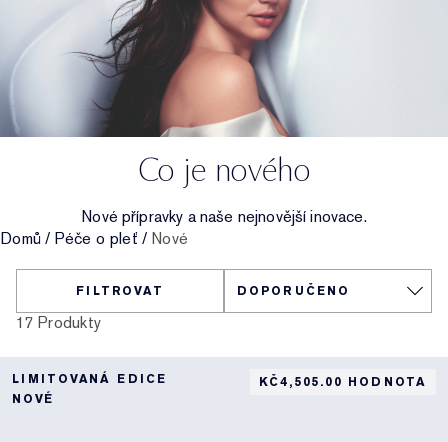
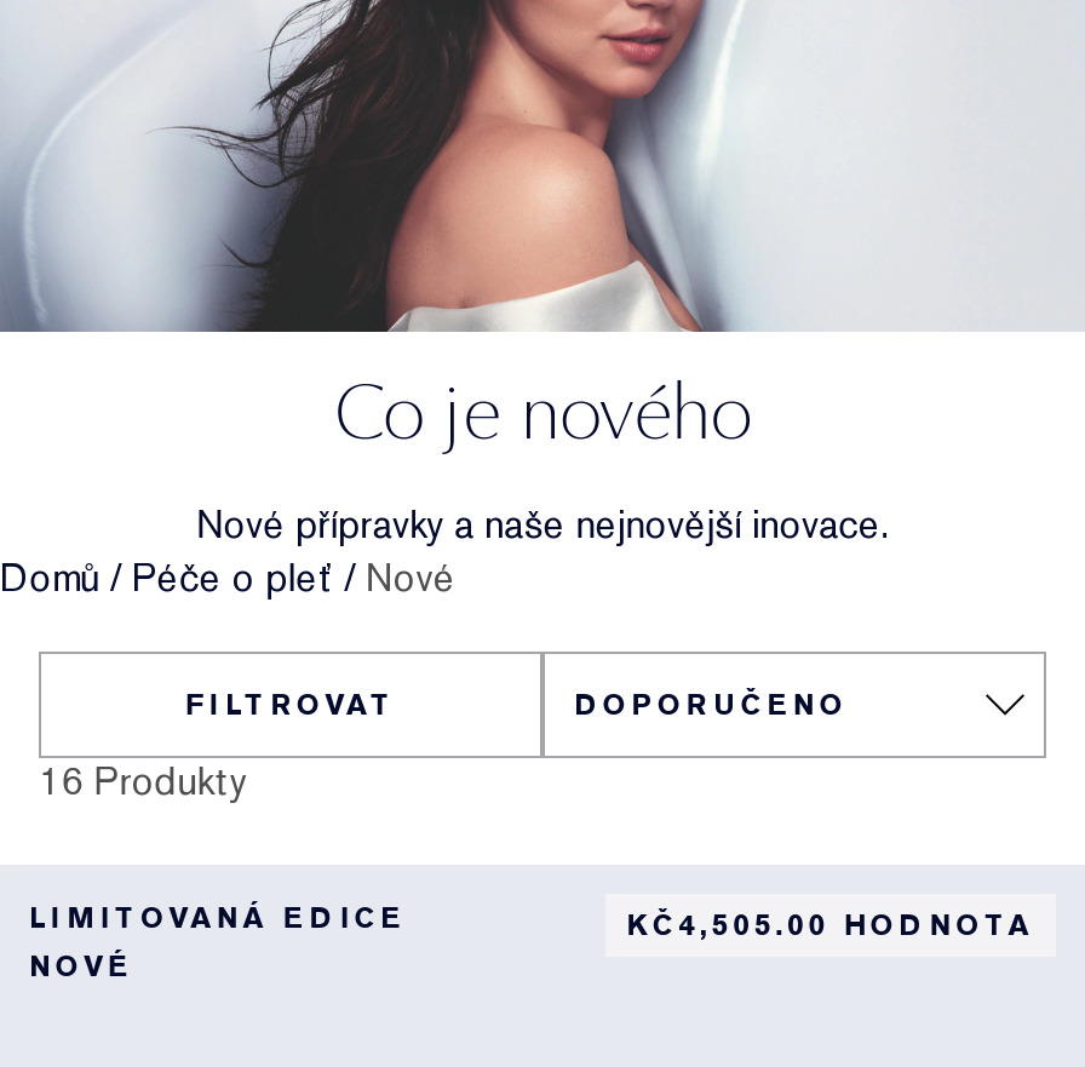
- 17 Produkty
+ 16 Produkty
